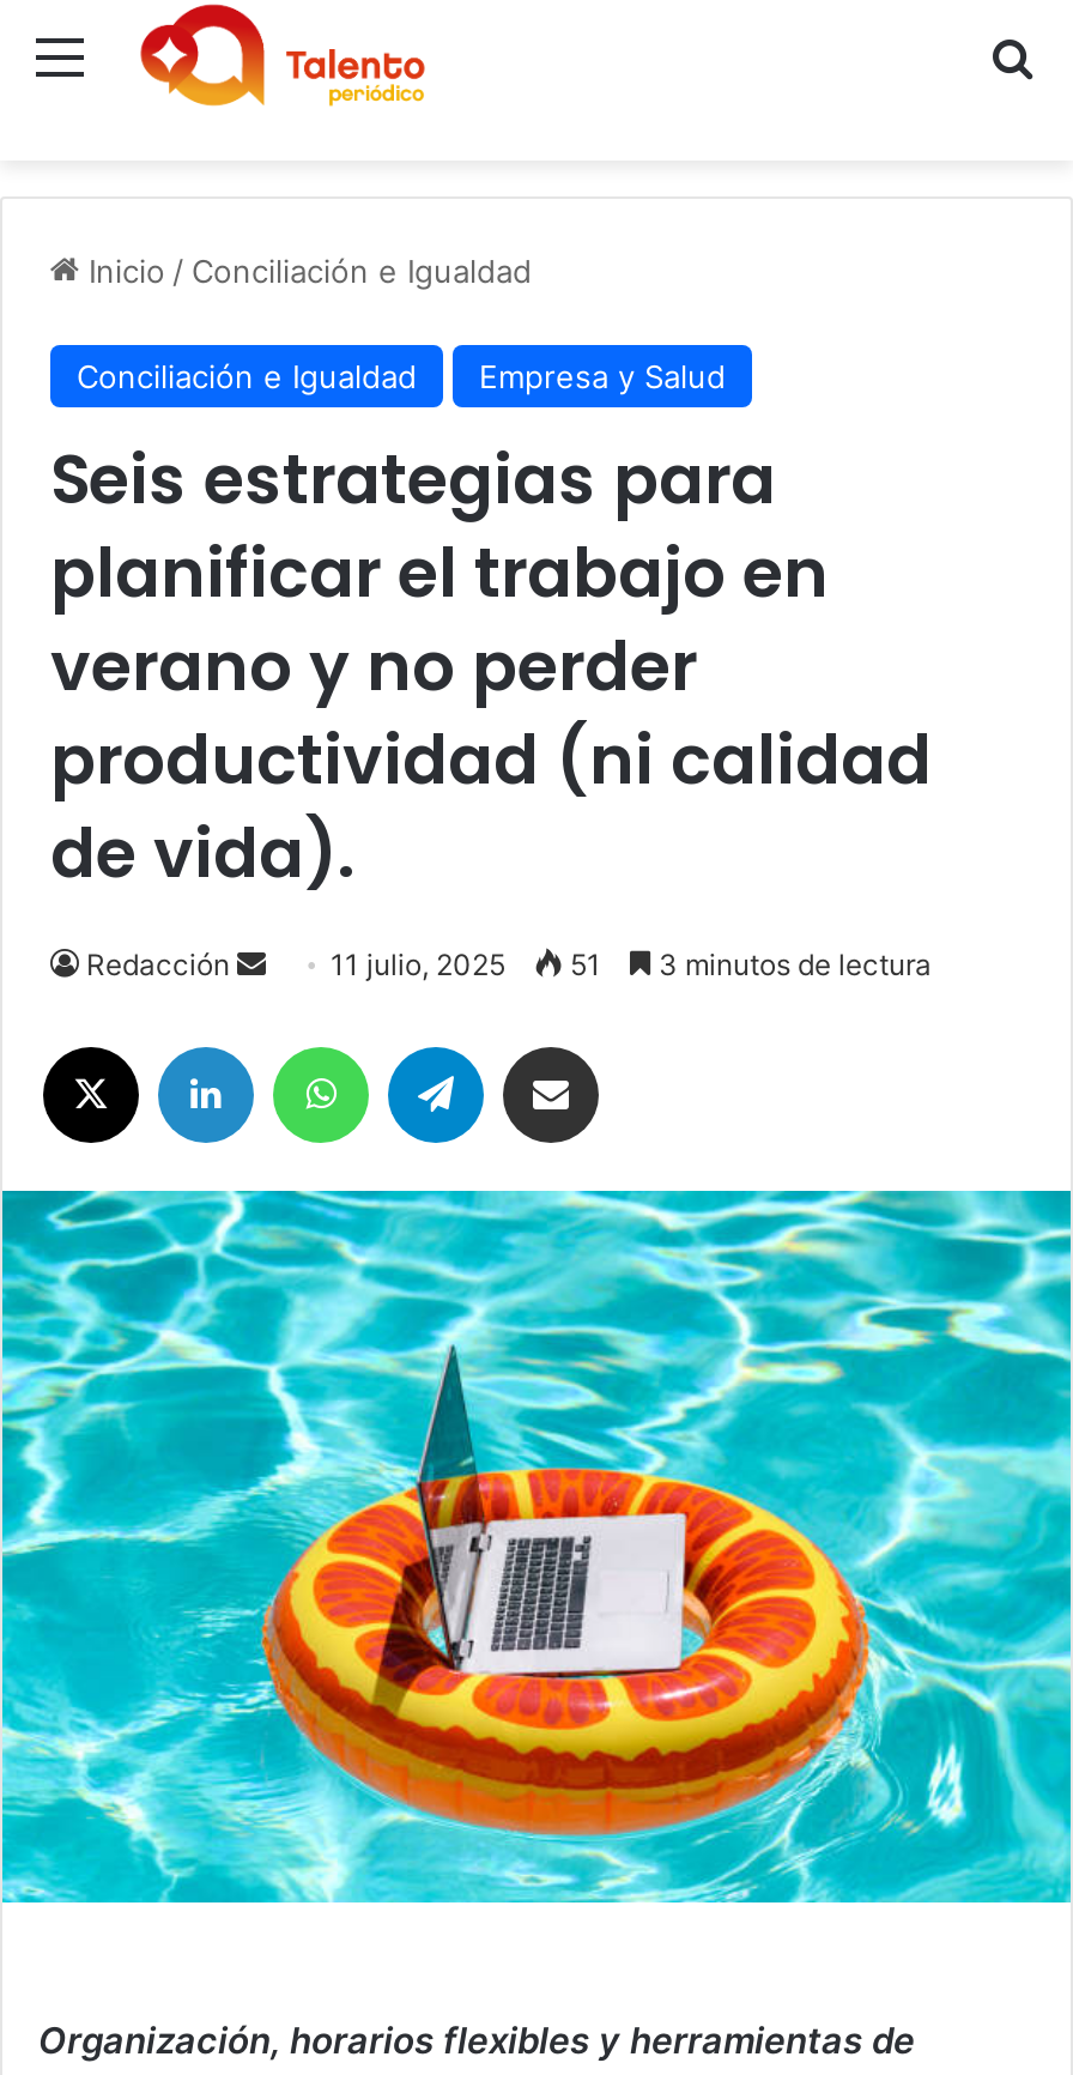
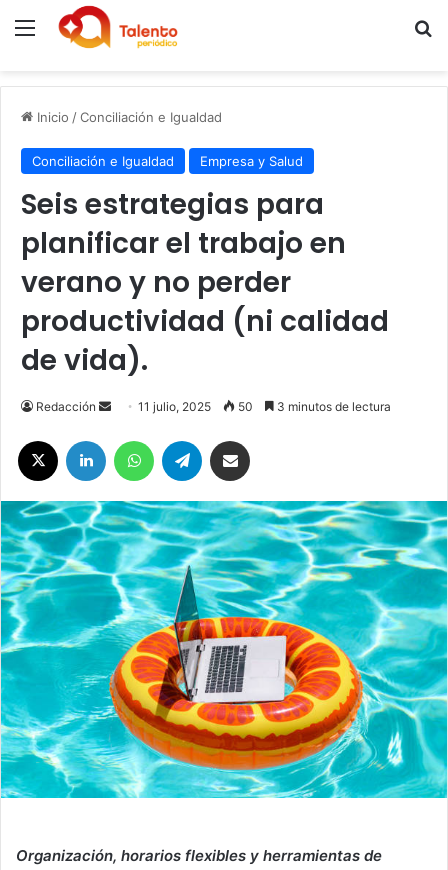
- 51
+ 50
